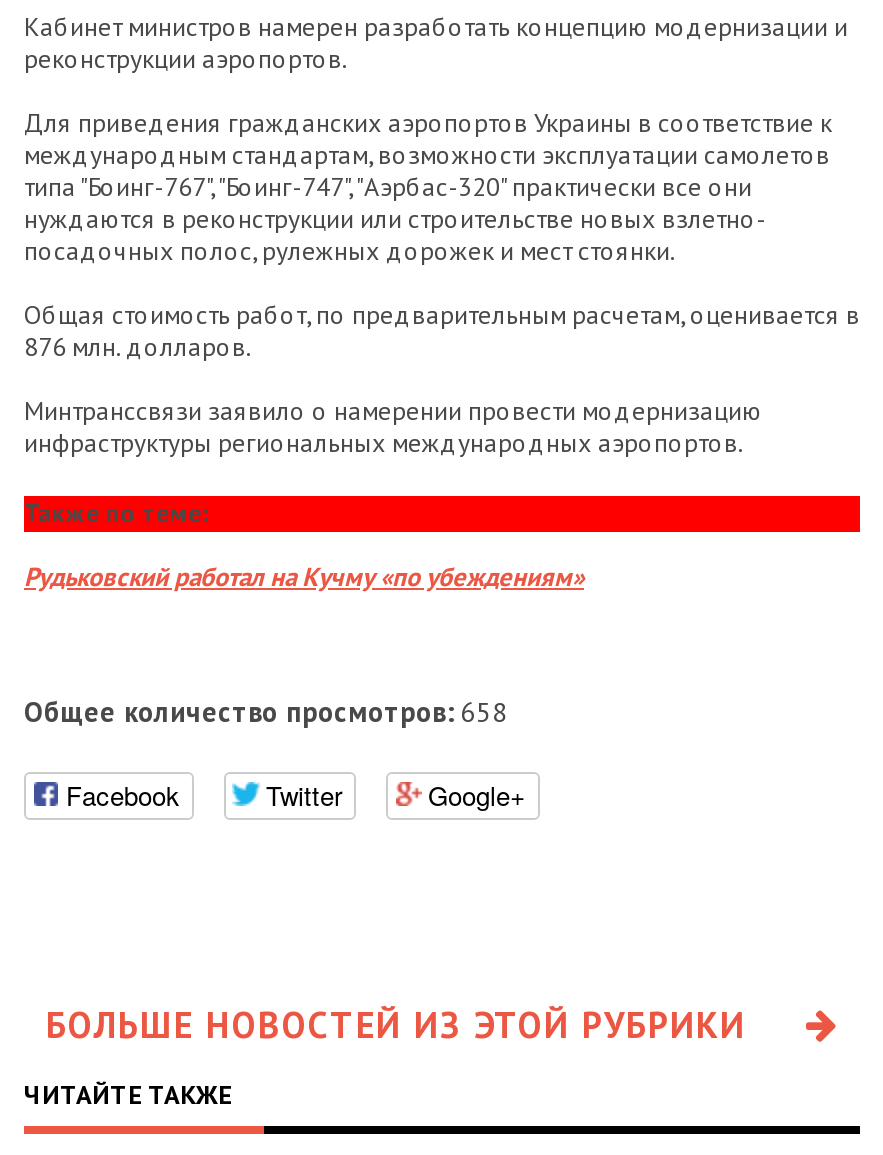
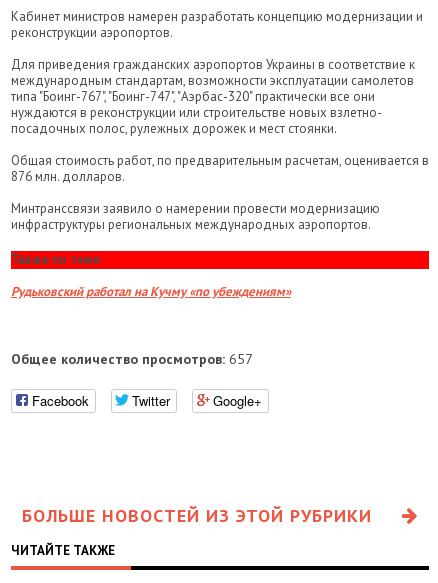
- Общее количество просмотров: 658
+ Общее количество просмотров: 657
